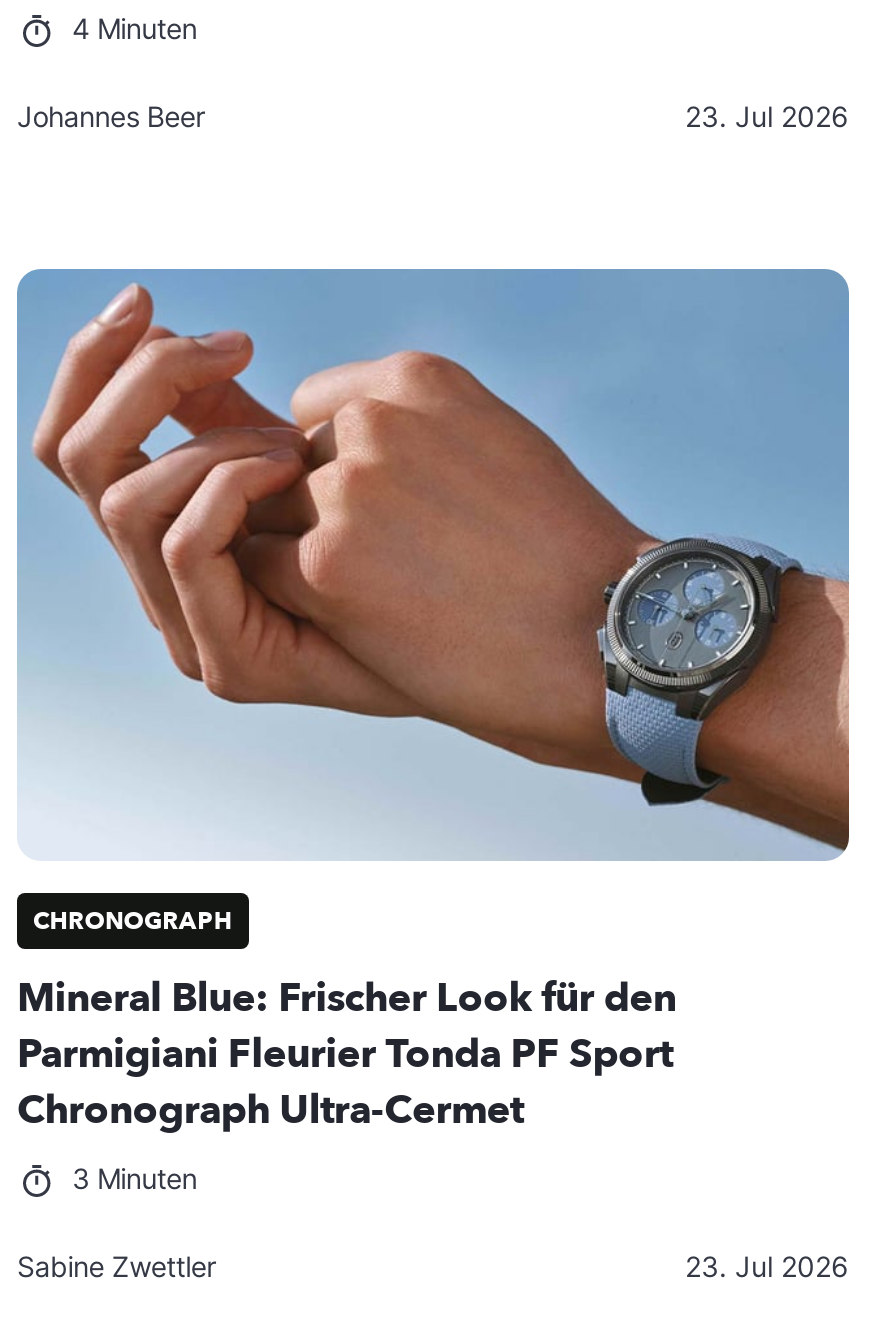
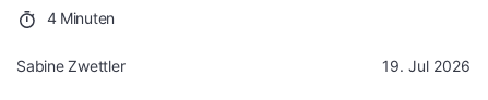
- Johannes Beer
- 23. Jul 2026

- [image]
- CHRONOGRAPH
- Mineral Blue: Frischer Look für den
- Parmigiani Fleurier Tonda PF Sport
- Chronograph Ultra-Cermet
- 3 Minuten

- 23. Jul 2026
+ 19. Jul 2026
